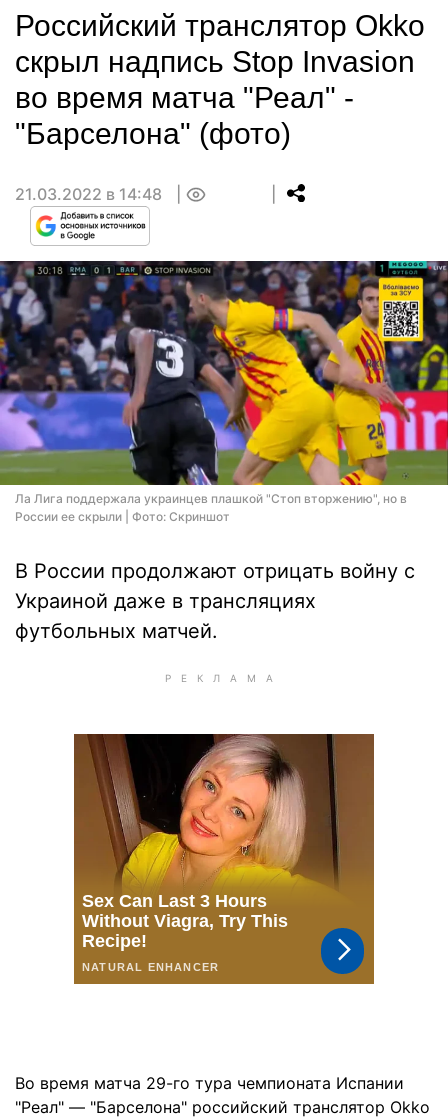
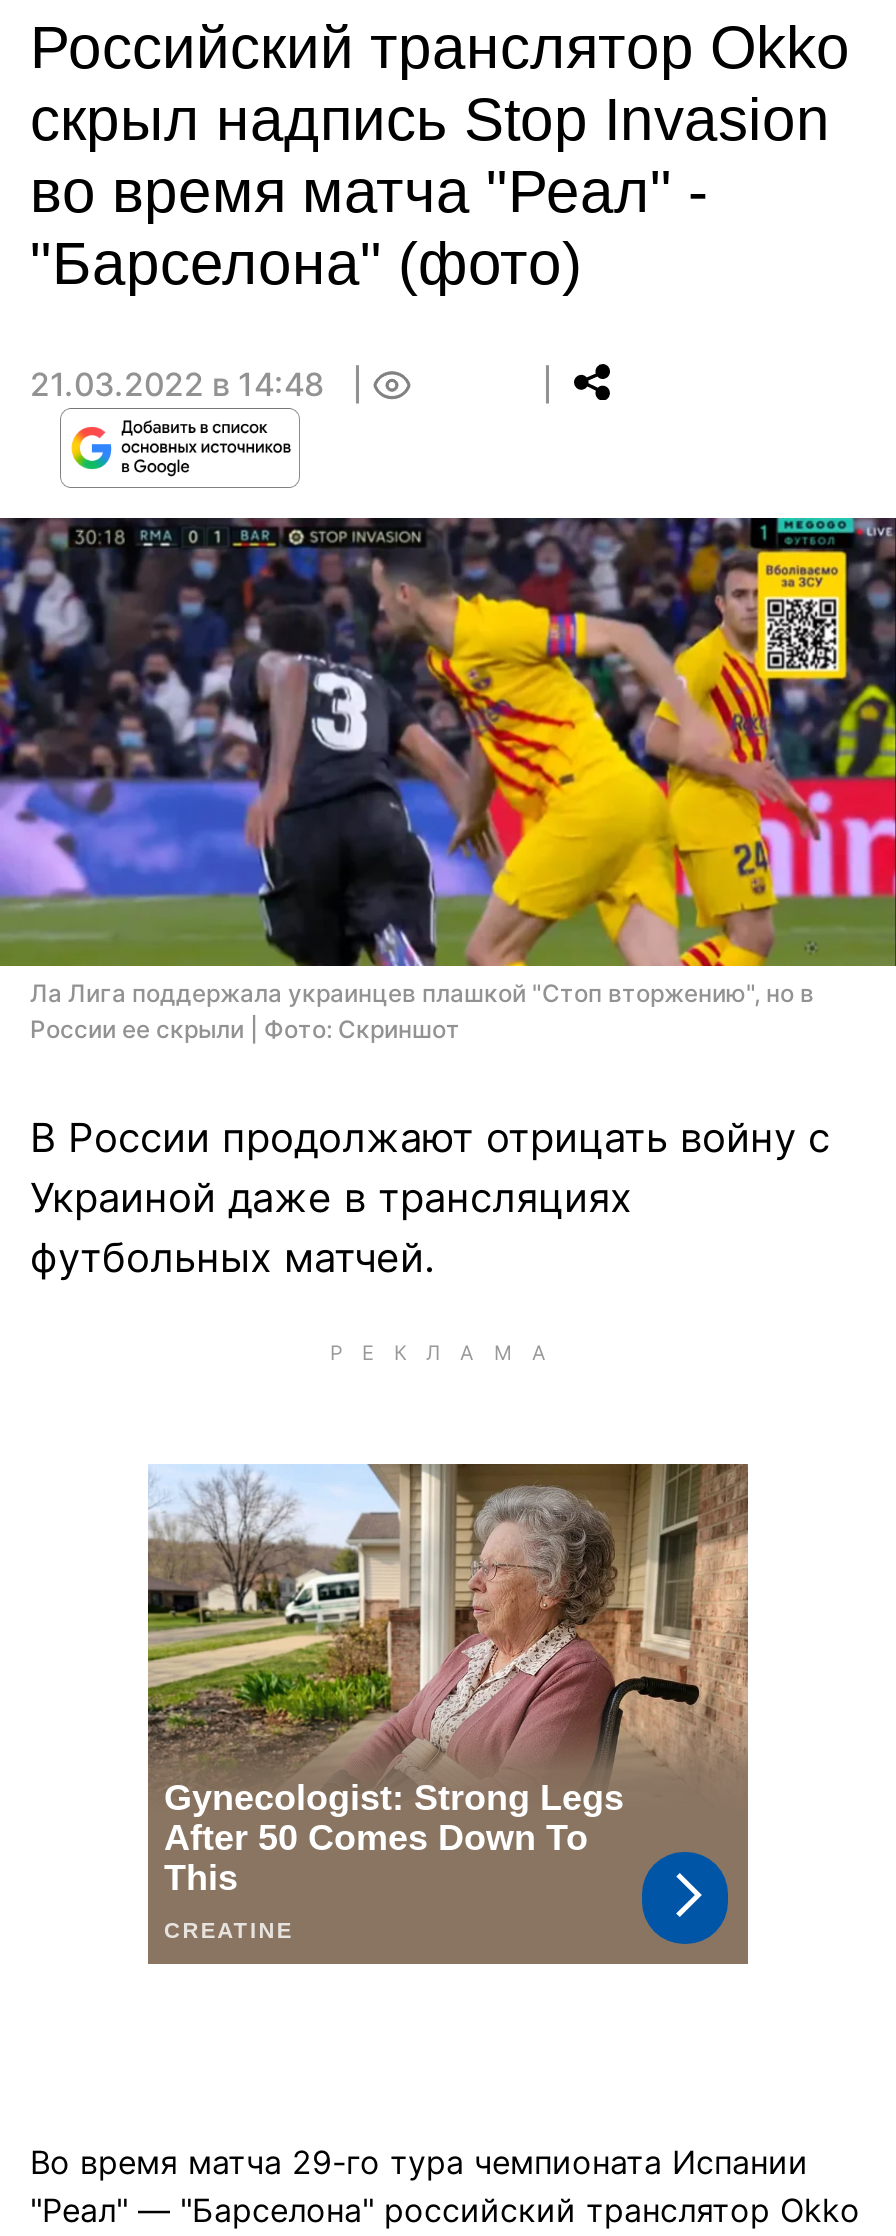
- [image]
+ [image]
